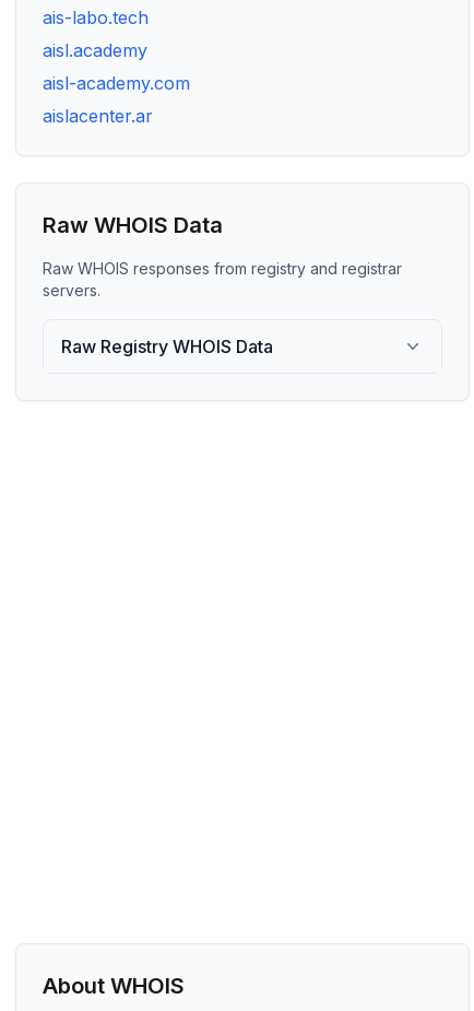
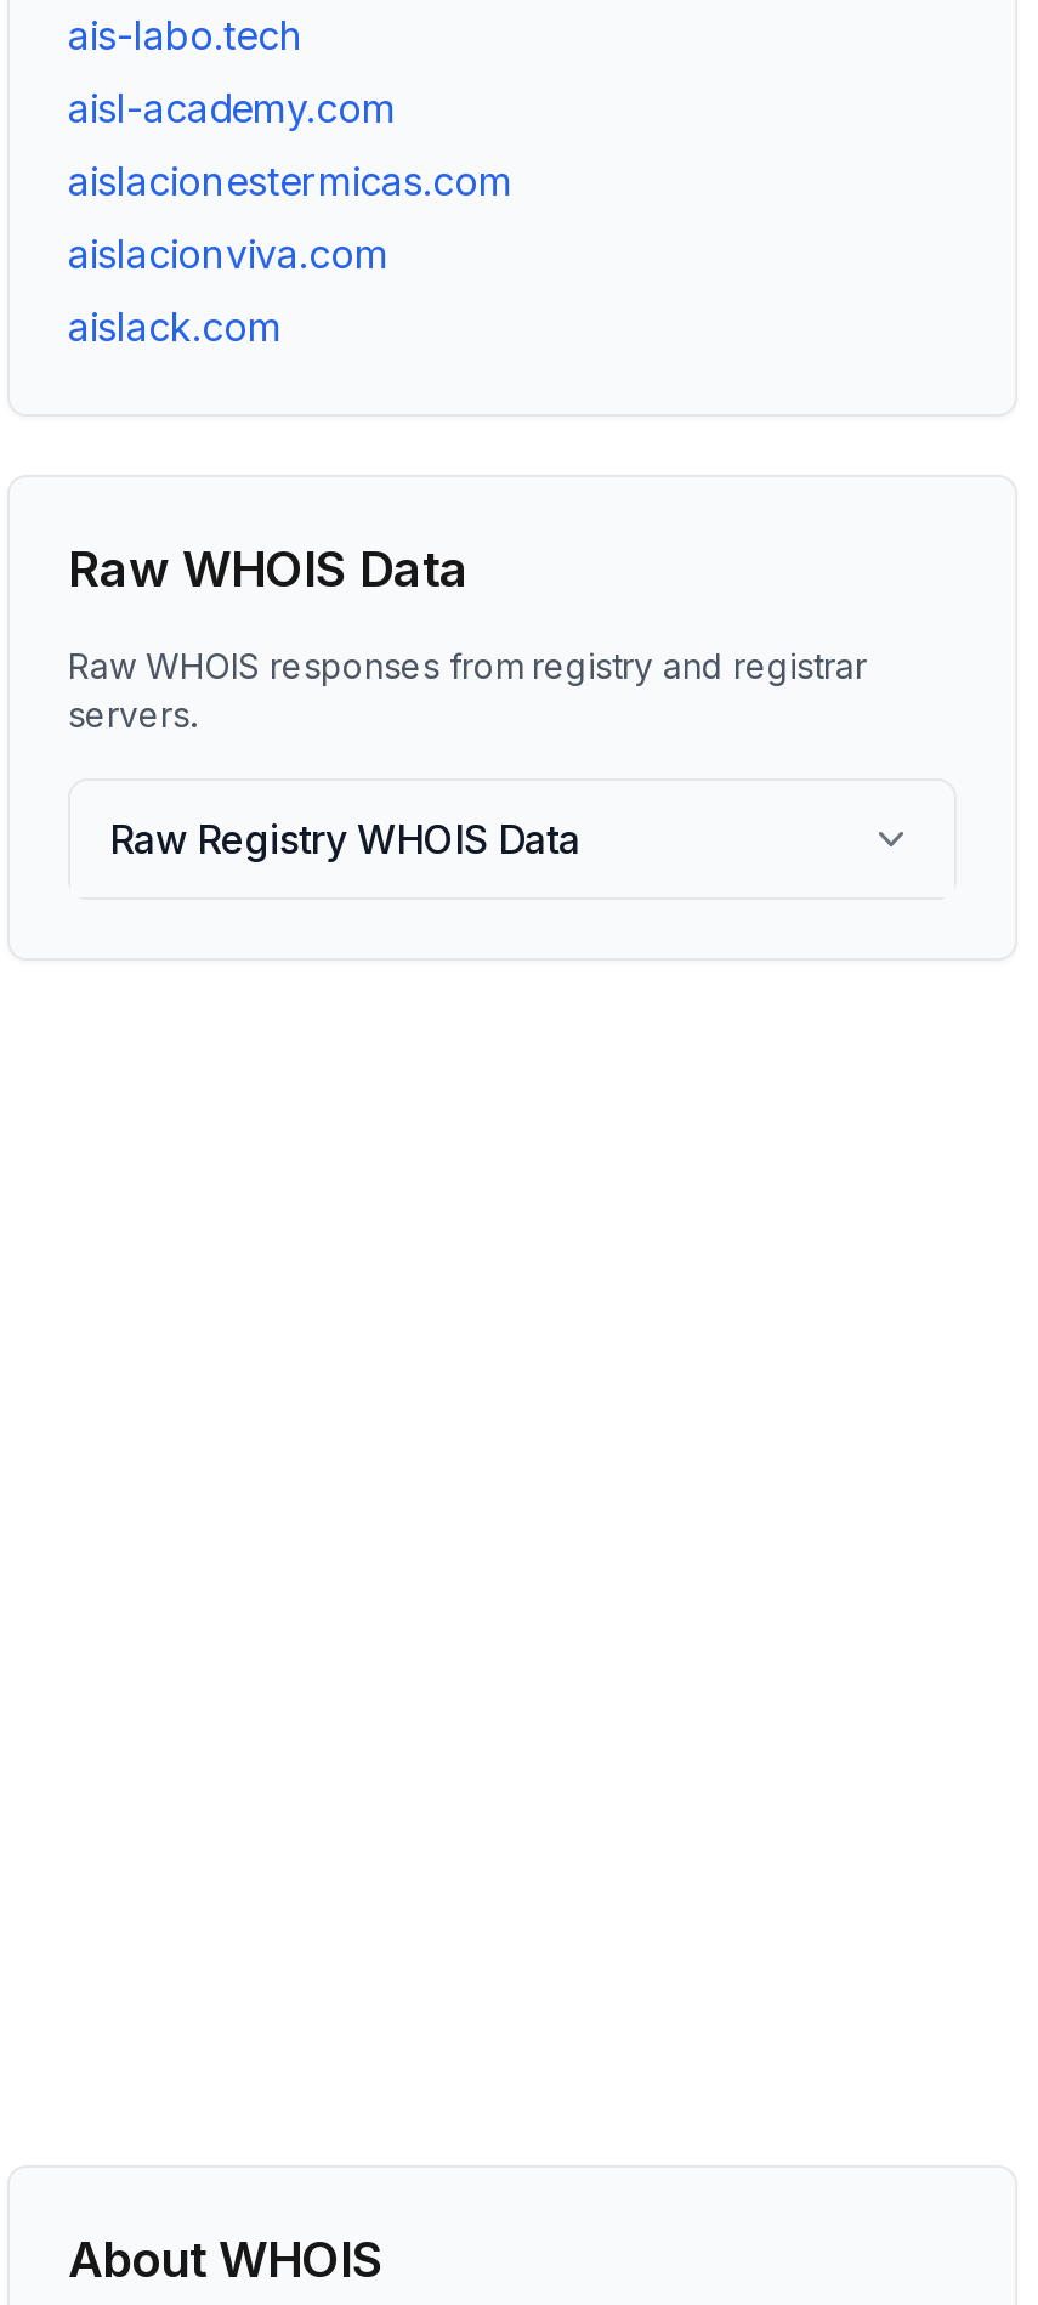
- aisl.academy

moved up: aisl-academy.com

- aislacenter.ar
+ aislacionestermicas.com
+ aislacionviva.com
+ aislack.com
